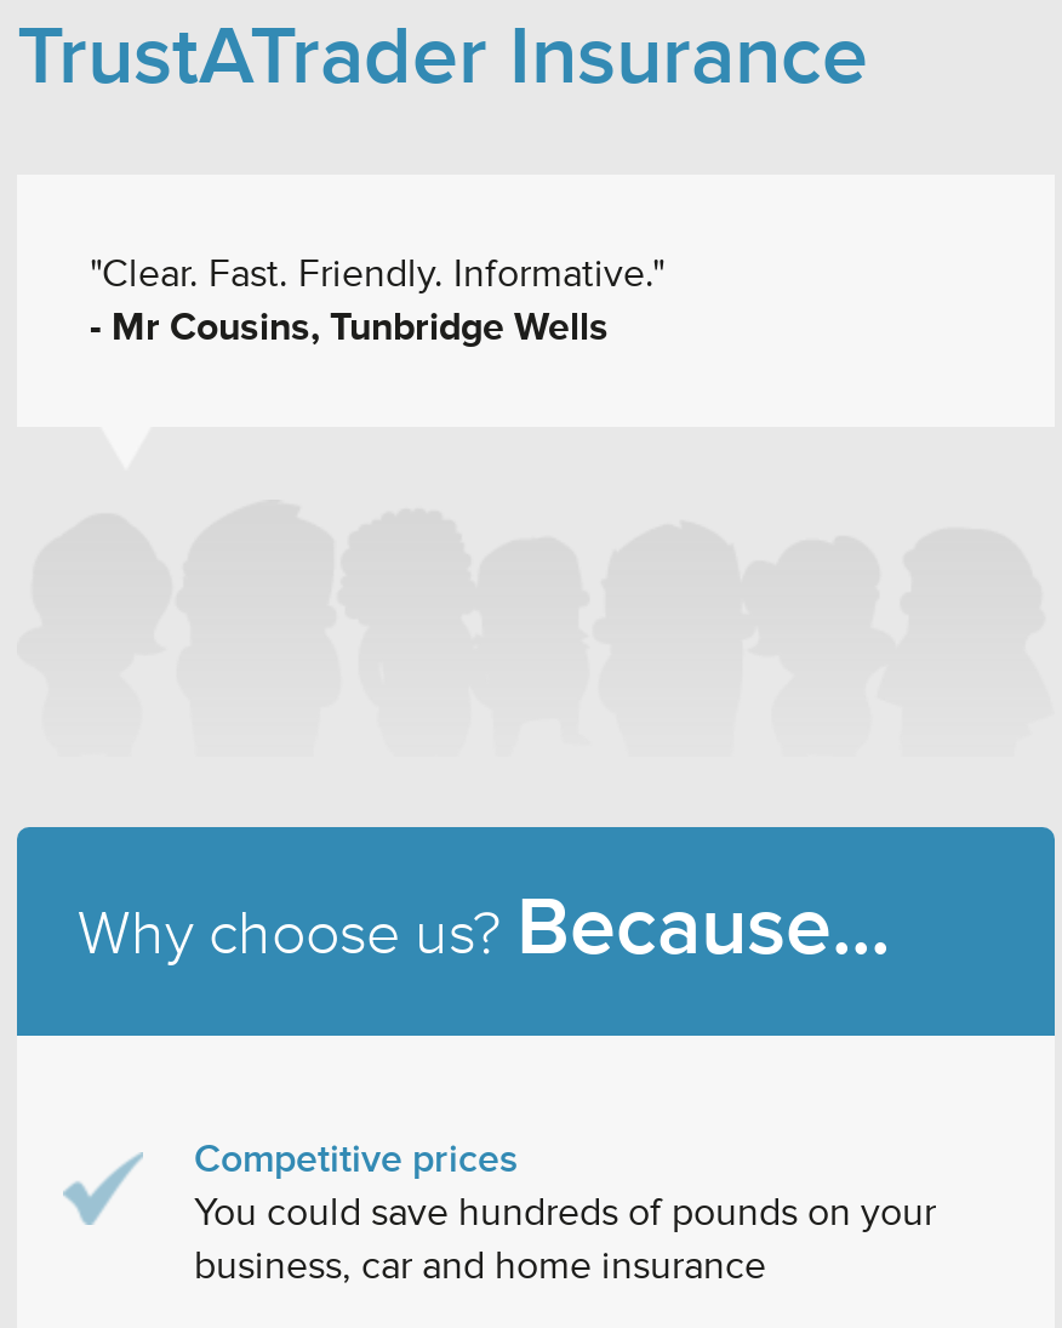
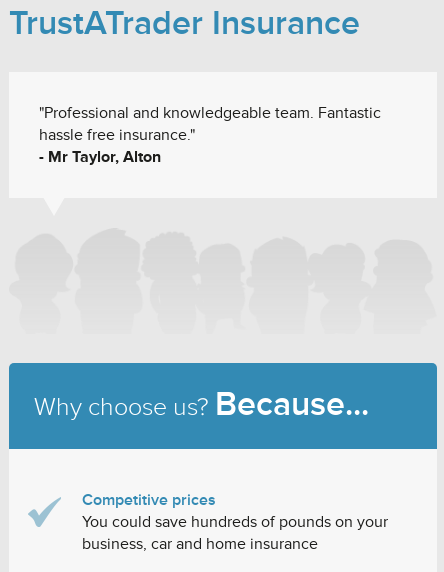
- "Clear. Fast. Friendly. Informative."
- - Mr Cousins, Tunbridge Wells
+ "Professional and knowledgeable team. Fantastic
+ hassle free insurance."
+ - Mr Taylor, Alton
